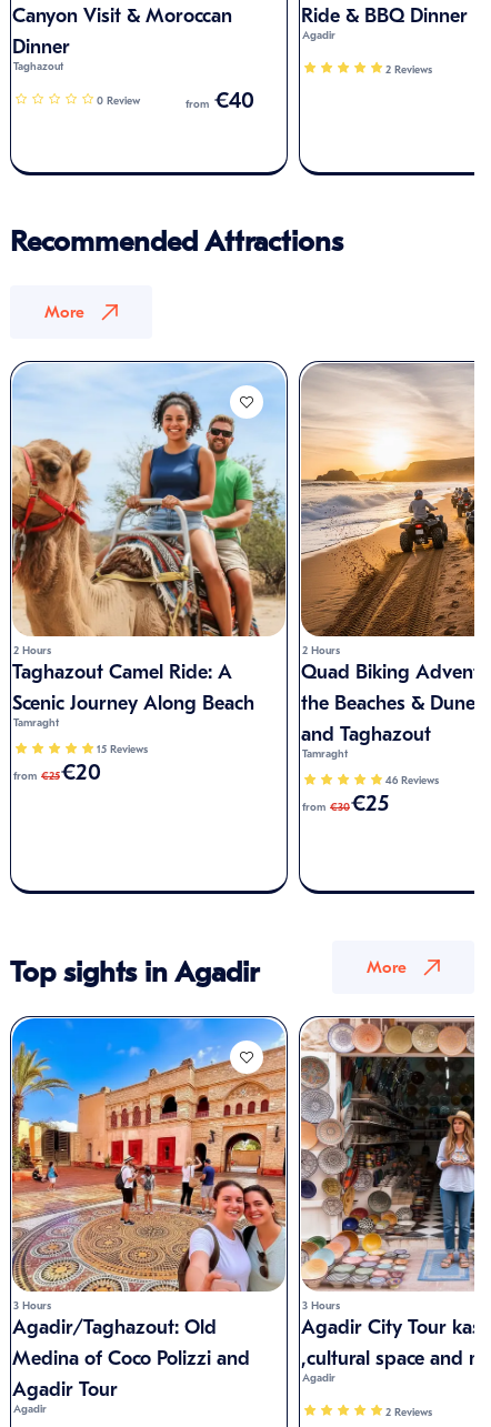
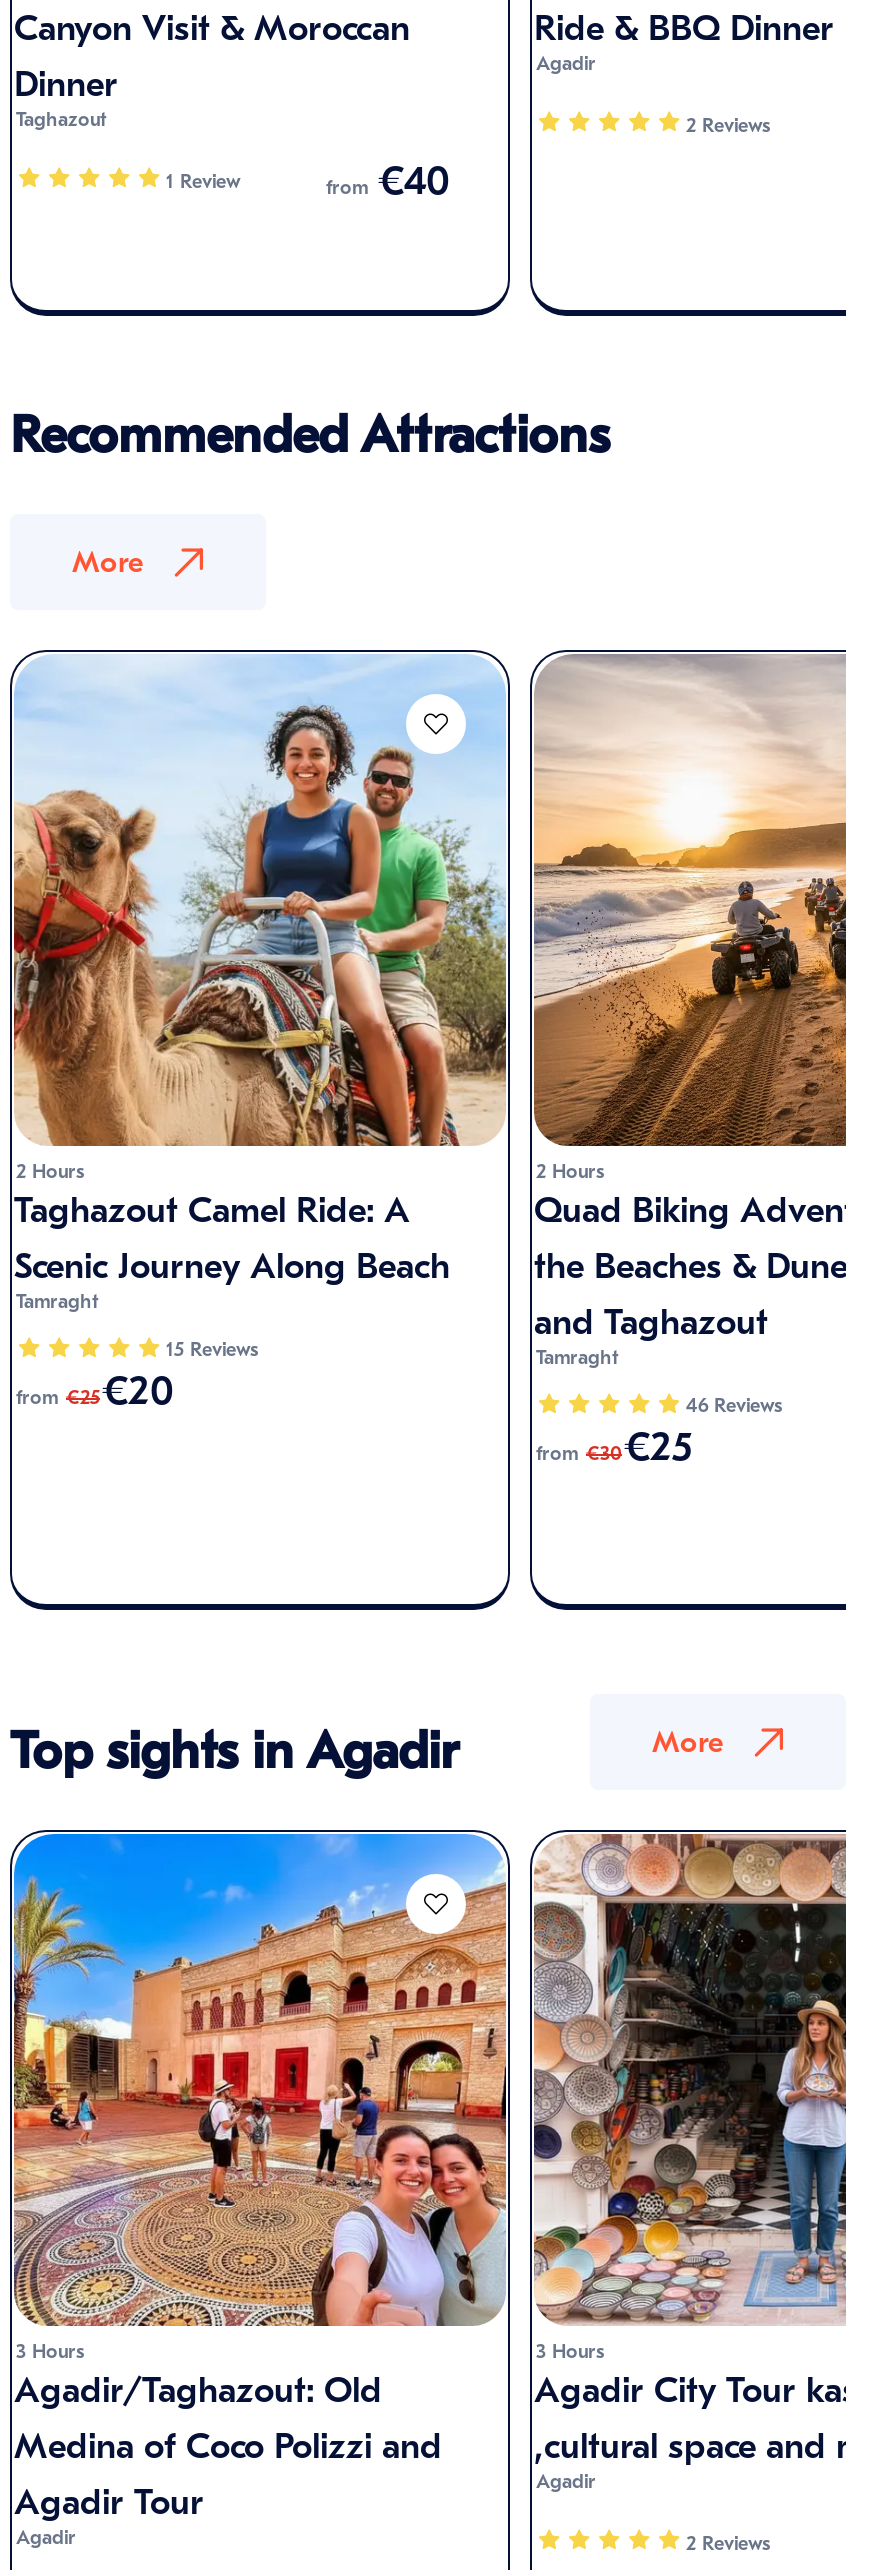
- 0 Review
+ 1 Review
